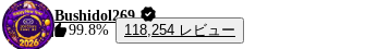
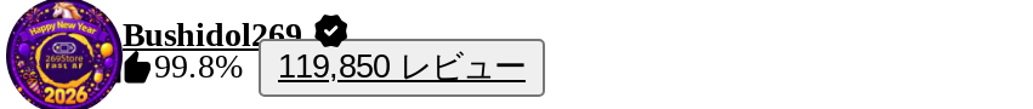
- 99.8% 118,254 レビュー
+ 99.8% 119,850 レビュー
